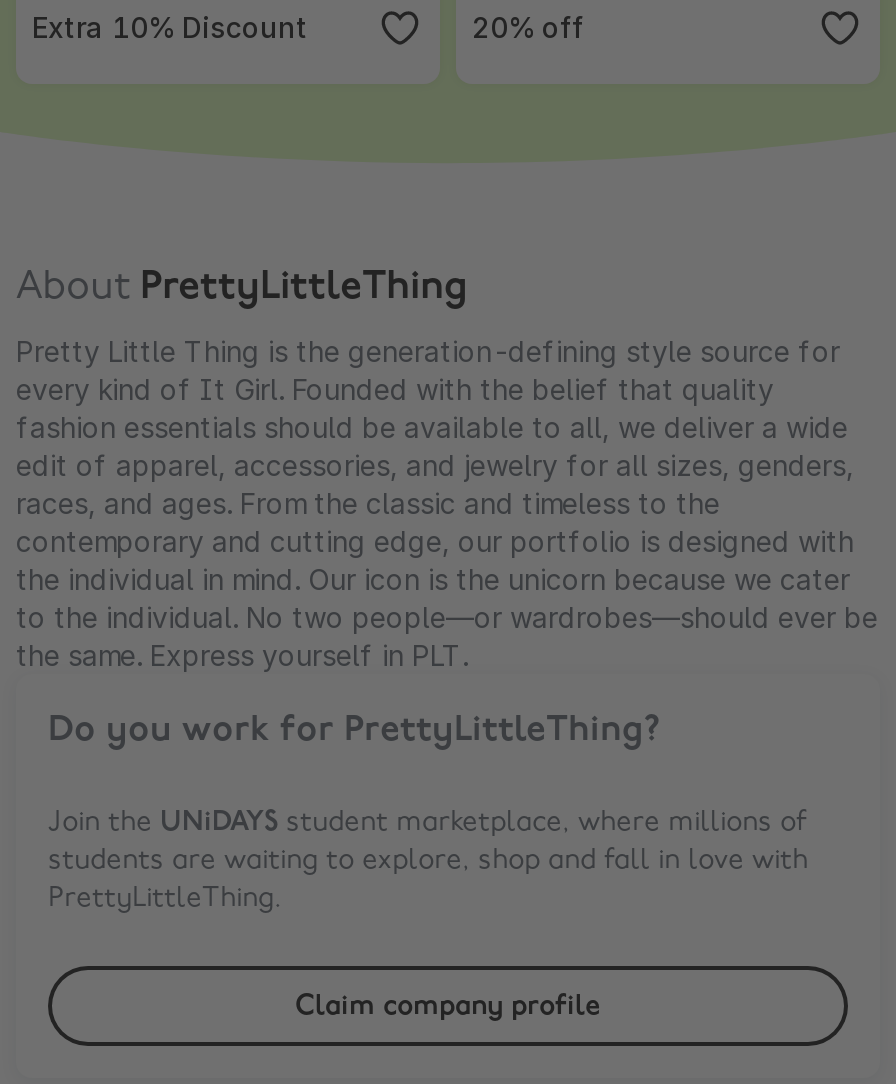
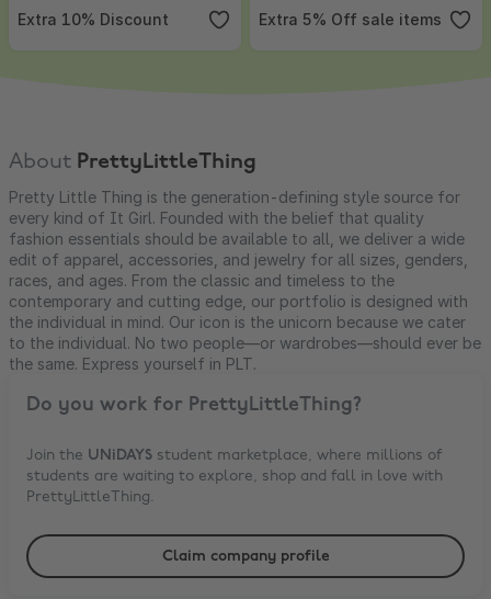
- 20% off
+ Extra 5% Off sale items
